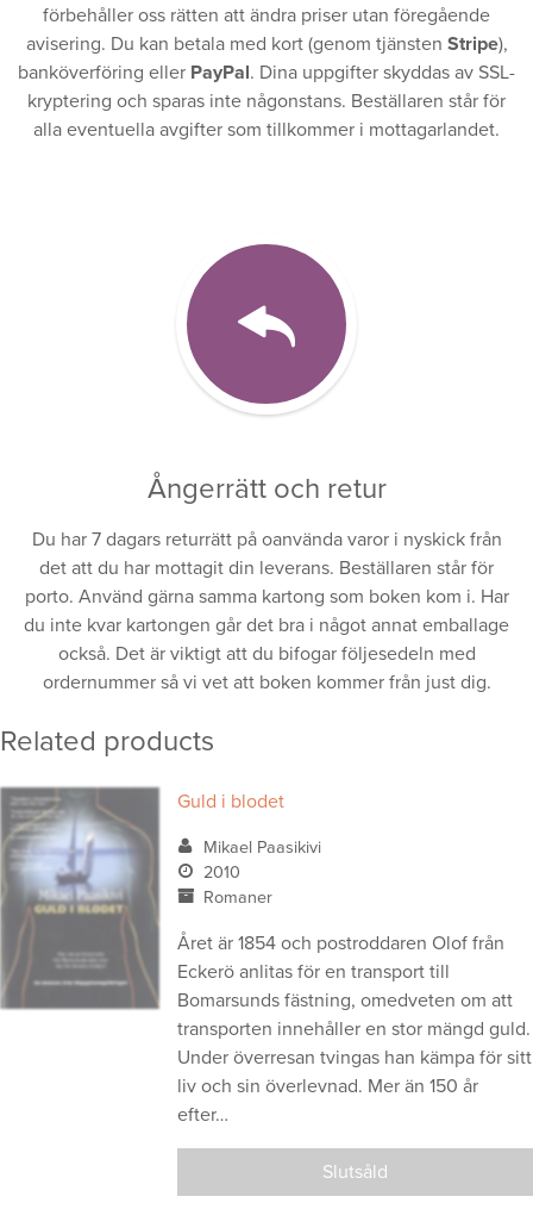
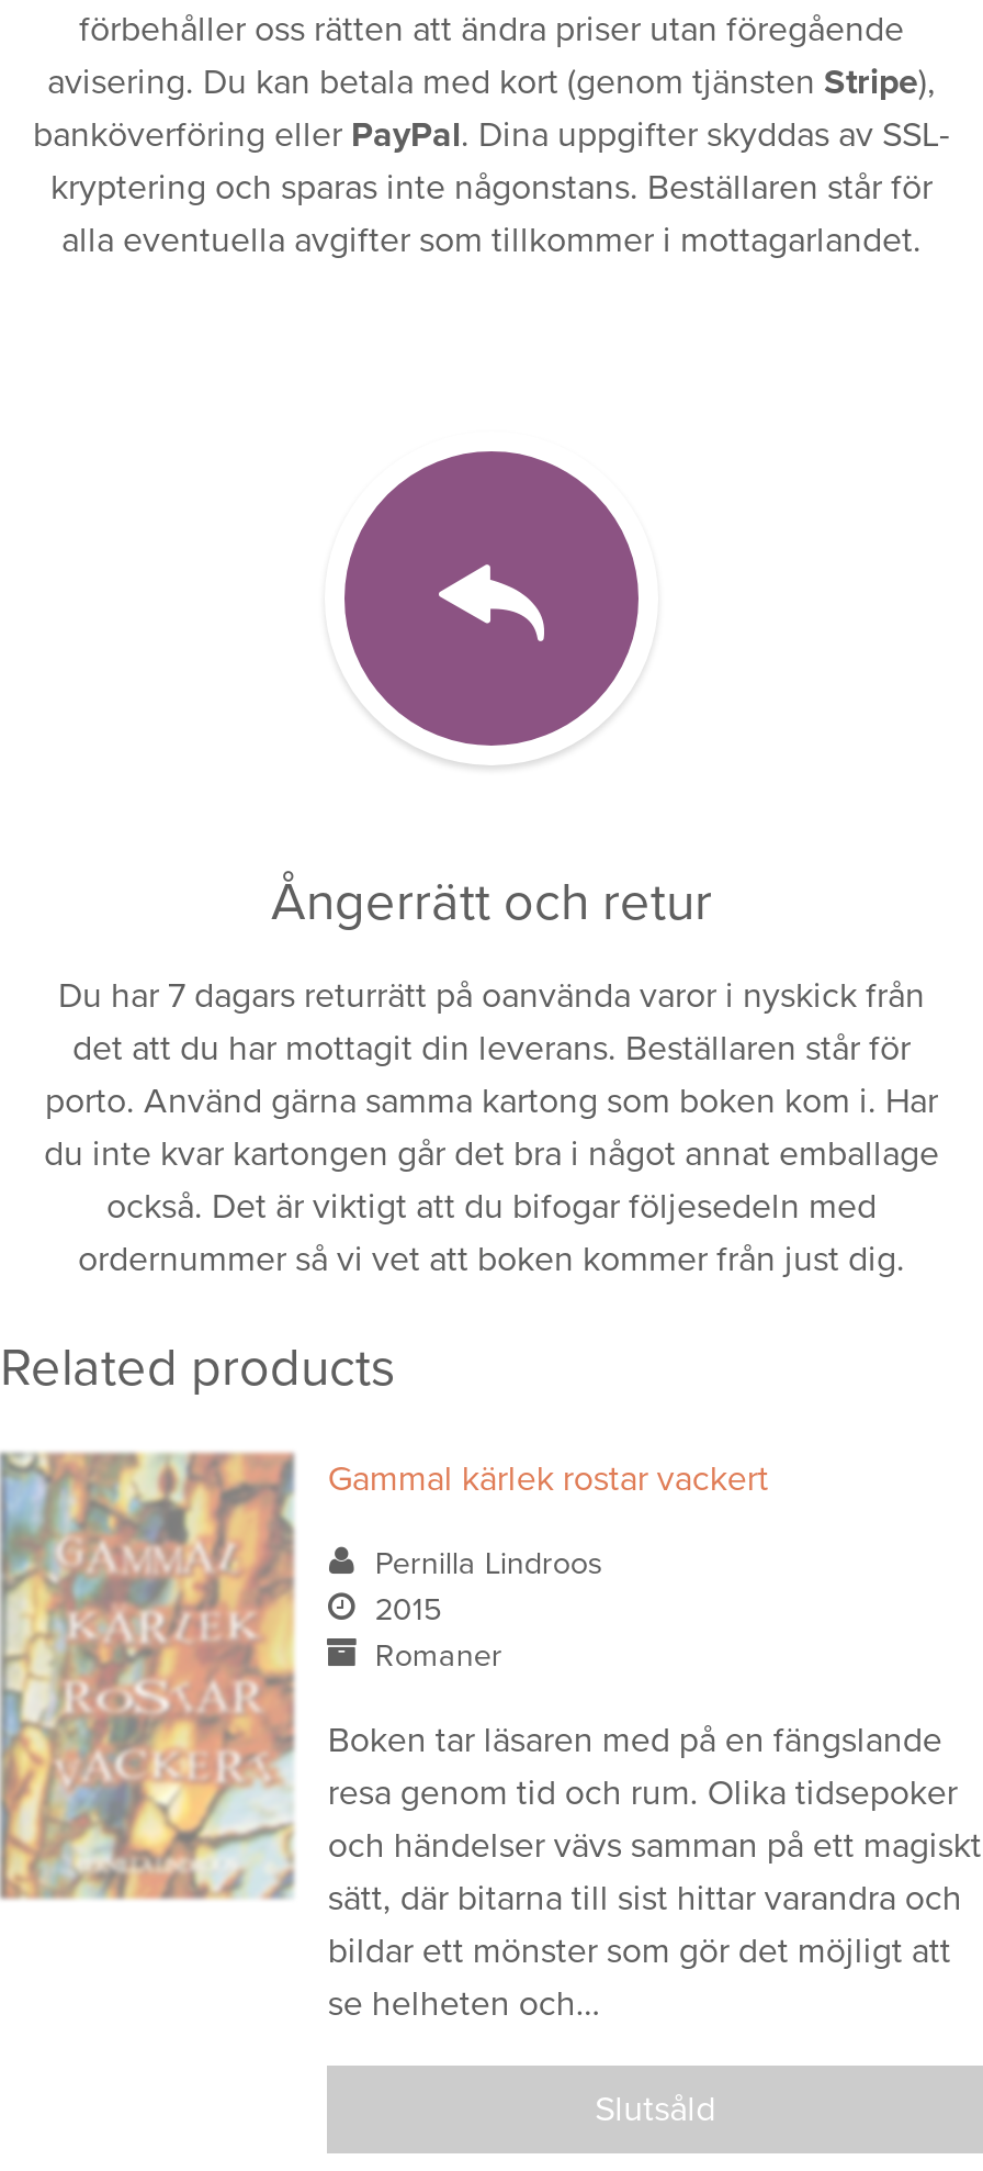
- [image]
- Guld i blodet
+ [image]
+ Gammal kärlek rostar vackert

- Mikael Paasikivi
- 2010
+ Pernilla Lindroos
+ 2015

- Året är 1854 och postroddaren Olof från
- Eckerö anlitas för en transport till
- Bomarsunds fästning, omedveten om att
- transporten innehåller en stor mängd guld.
- Under överresan tvingas han kämpa för sitt
- liv och sin överlevnad. Mer än 150 år
- efter…
+ Boken tar läsaren med på en fängslande
+ resa genom tid och rum. Olika tidsepoker
+ och händelser vävs samman på ett magiskt
+ sätt, där bitarna till sist hittar varandra och
+ bildar ett mönster som gör det möjligt att
+ se helheten och…
